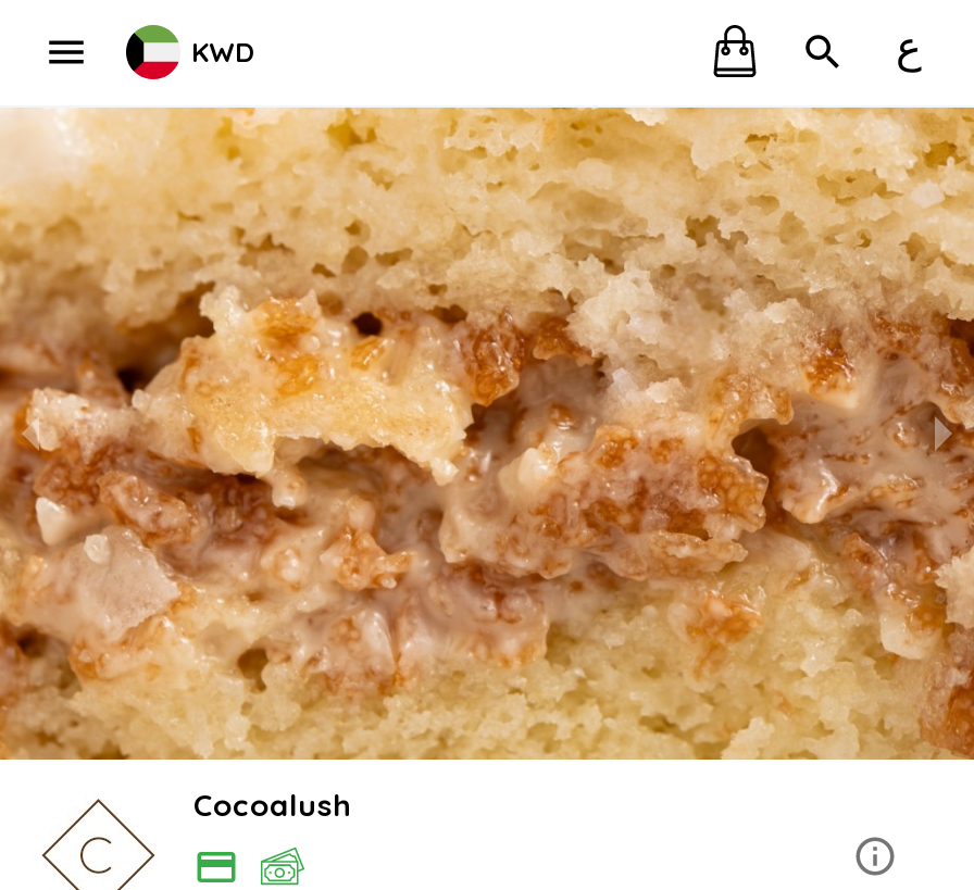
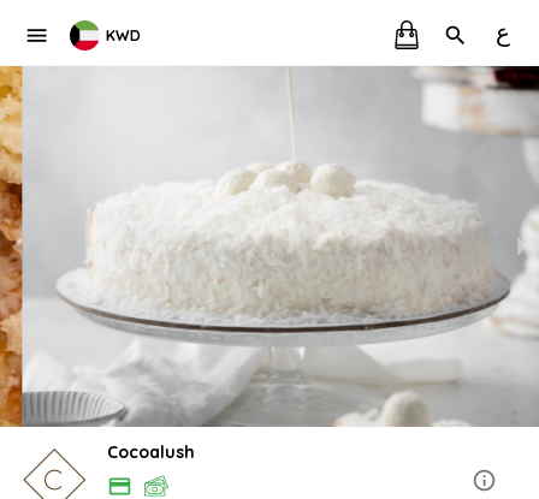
- [image]
+ [image]
